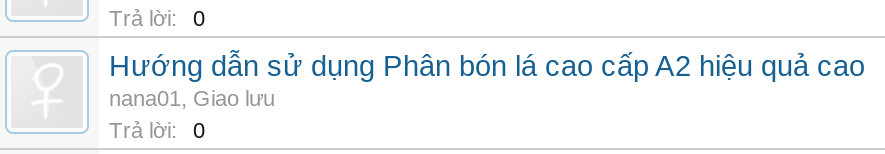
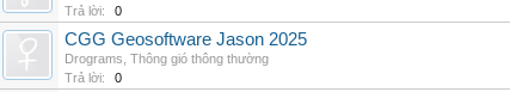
- Hướng dẫn sử dụng Phân bón lá cao cấp A2 hiệu quả cao
- nana01, Giao lưu
+ CGG Geosoftware Jason 2025
+ Drograms, Thông gió thông thường
